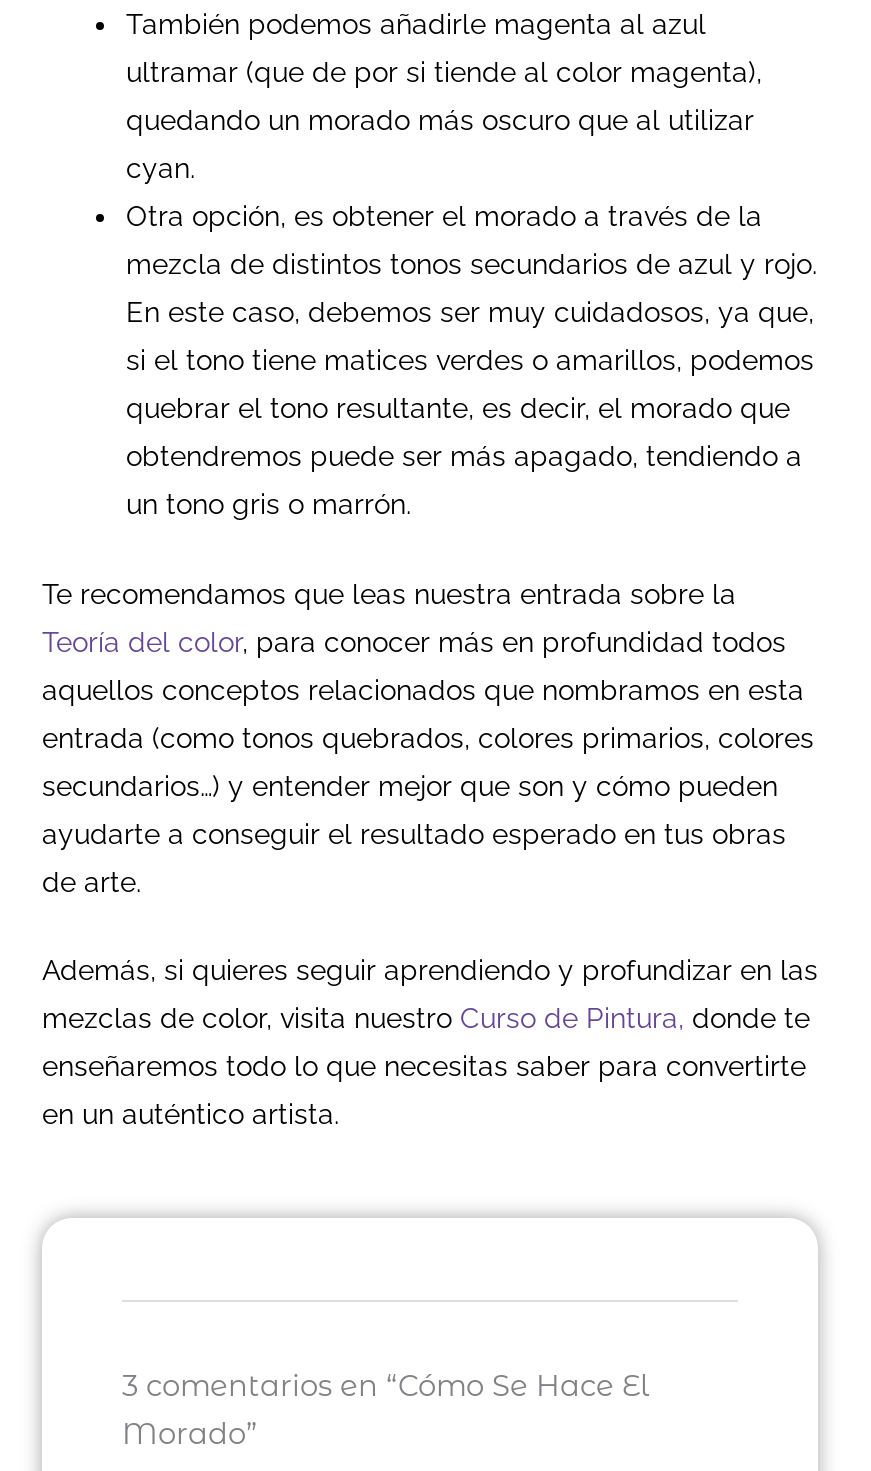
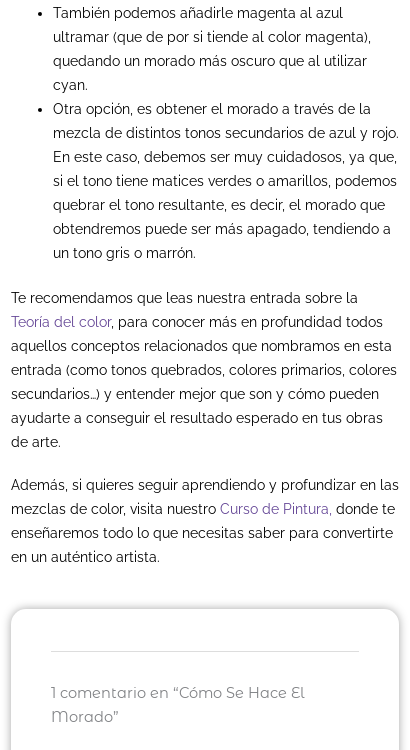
- 3 comentarios en “Cómo Se Hace El
+ 1 comentario en “Cómo Se Hace El
